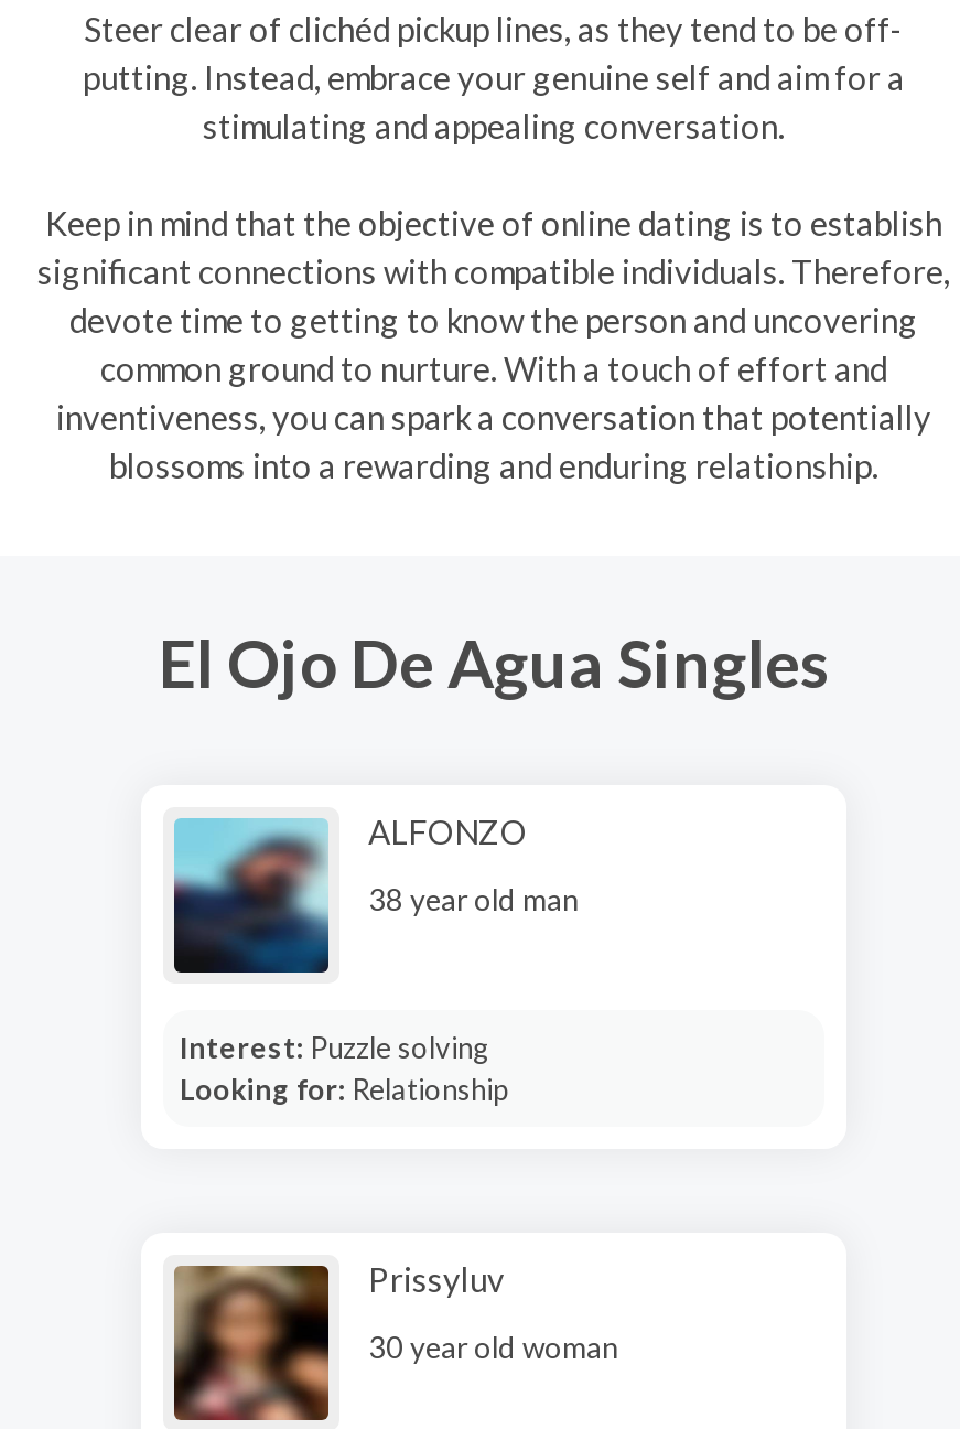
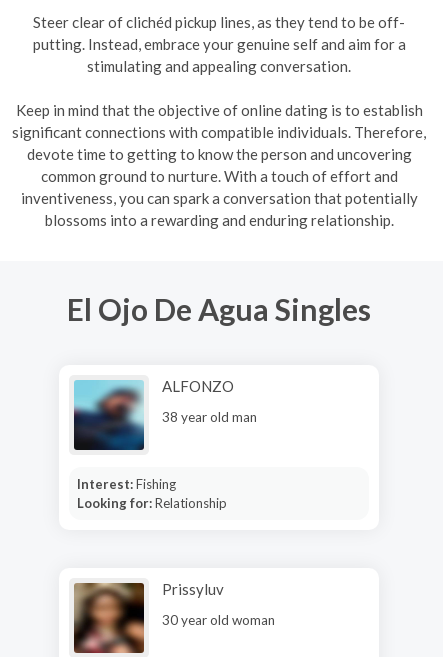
- Interest: Puzzle solving
+ Interest: Fishing
